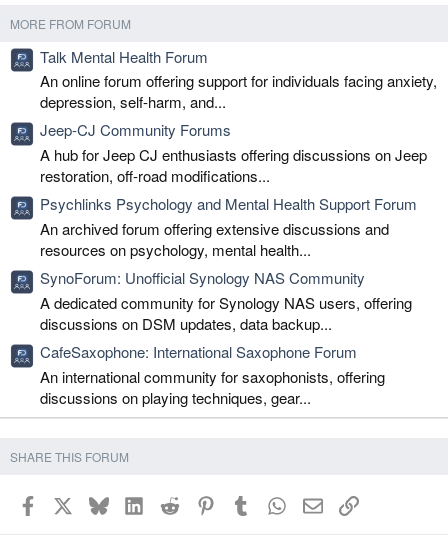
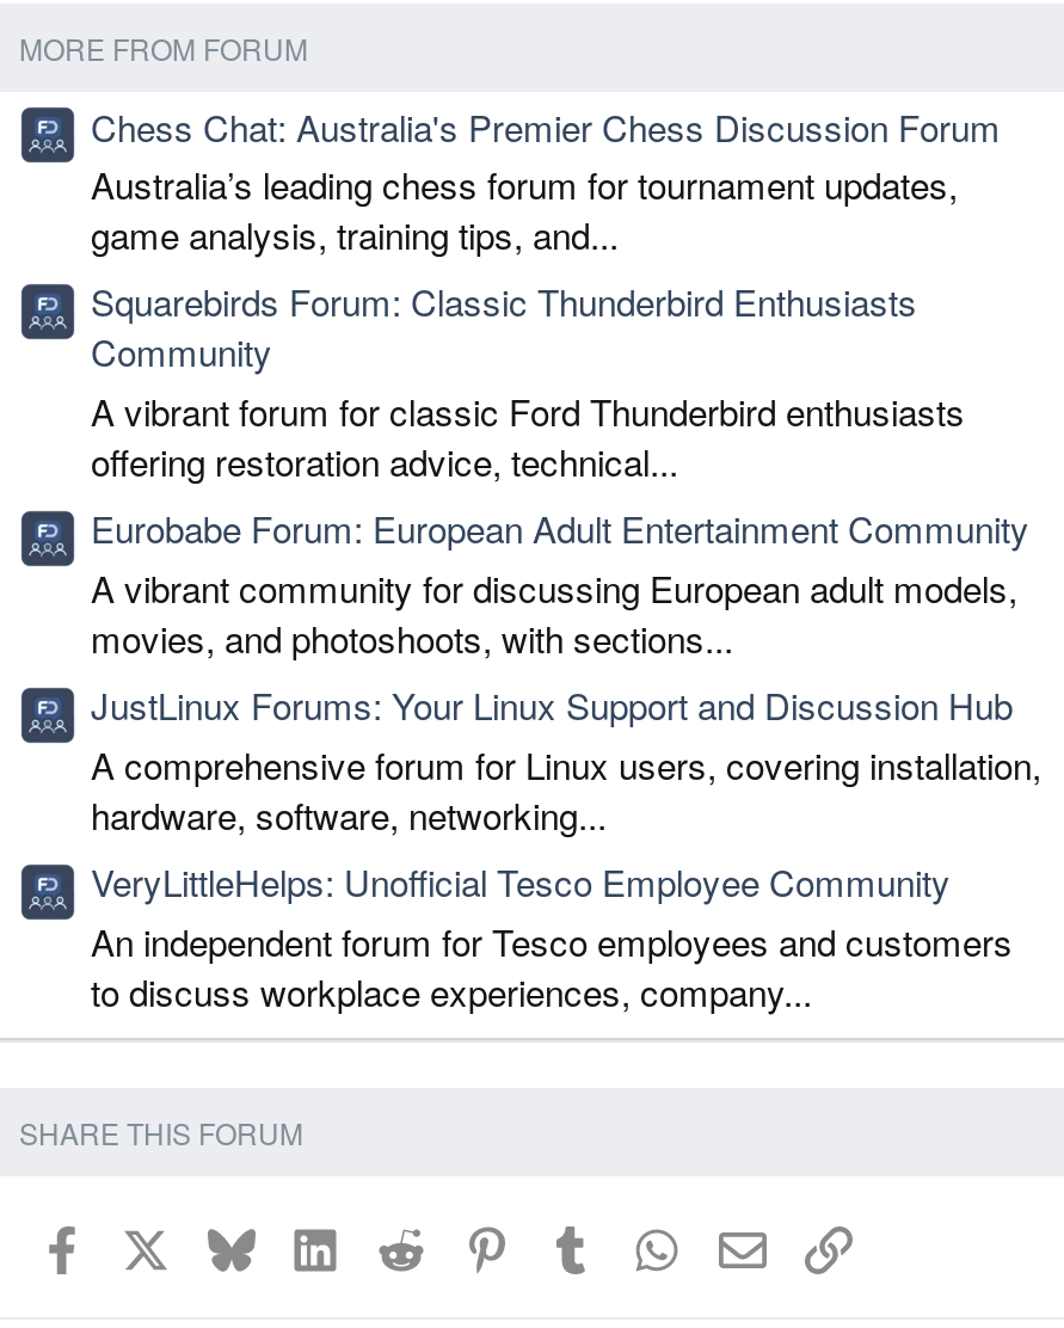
- Talk Mental Health Forum
- An online forum offering support for individuals facing anxiety,
- depression, self-harm, and...
- Jeep-CJ Community Forums
- A hub for Jeep CJ enthusiasts offering discussions on Jeep
- restoration, off-road modifications...
- Psychlinks Psychology and Mental Health Support Forum
- An archived forum offering extensive discussions and
- resources on psychology, mental health...
- SynoForum: Unofficial Synology NAS Community
- A dedicated community for Synology NAS users, offering
- discussions on DSM updates, data backup...
- CafeSaxophone: International Saxophone Forum
- An international community for saxophonists, offering
- discussions on playing techniques, gear...
+ Chess Chat: Australia's Premier Chess Discussion Forum
+ Australia’s leading chess forum for tournament updates,
+ game analysis, training tips, and...
+ Squarebirds Forum: Classic Thunderbird Enthusiasts
+ Community
+ A vibrant forum for classic Ford Thunderbird enthusiasts
+ offering restoration advice, technical...
+ Eurobabe Forum: European Adult Entertainment Community
+ A vibrant community for discussing European adult models,
+ movies, and photoshoots, with sections...
+ JustLinux Forums: Your Linux Support and Discussion Hub
+ A comprehensive forum for Linux users, covering installation,
+ hardware, software, networking...
+ VeryLittleHelps: Unofficial Tesco Employee Community
+ An independent forum for Tesco employees and customers
+ to discuss workplace experiences, company...
